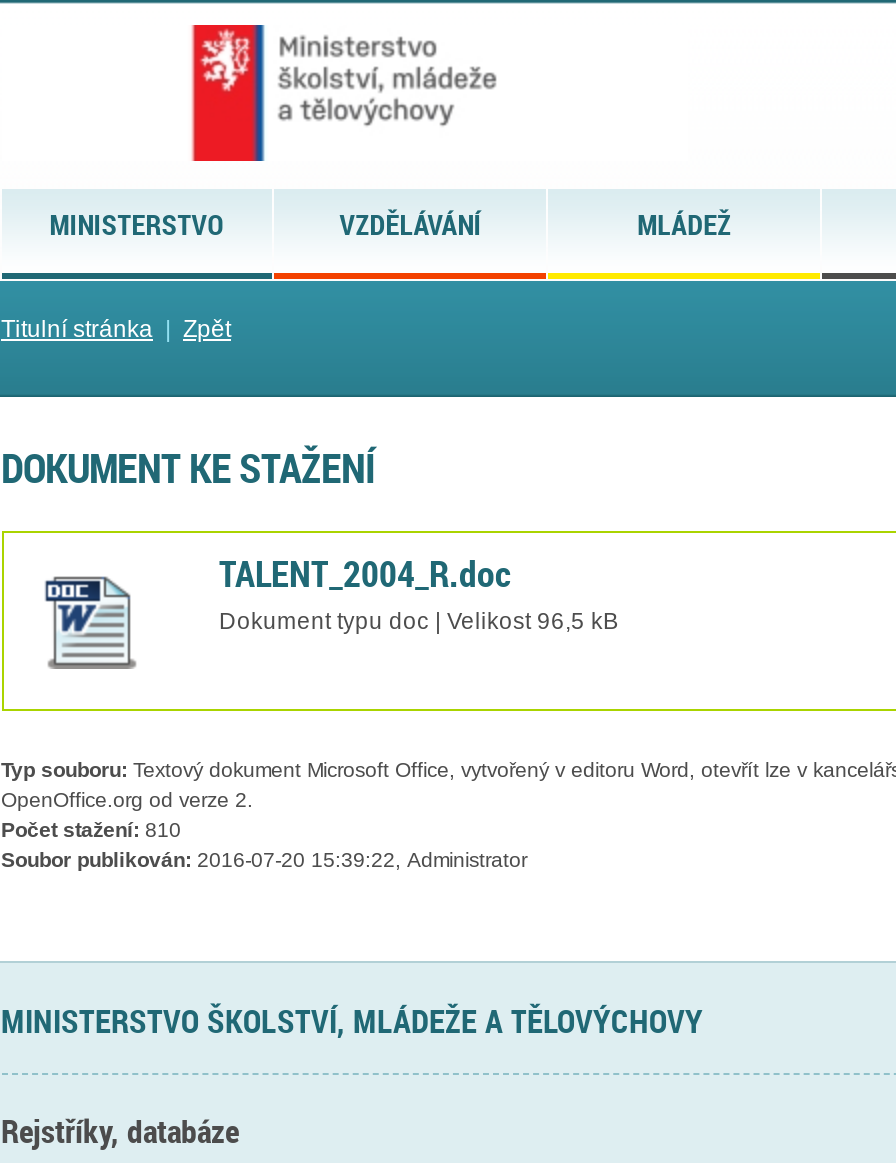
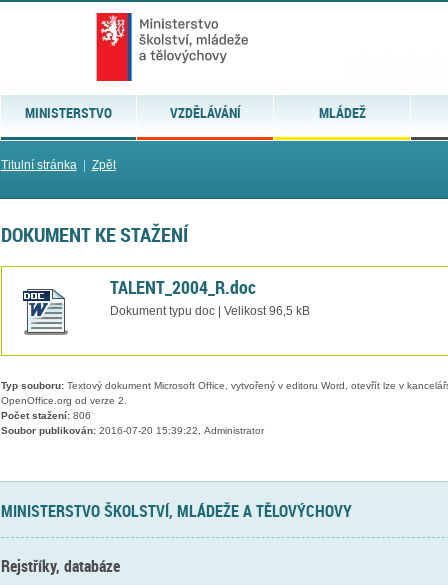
- Počet stažení: 810
+ Počet stažení: 806
